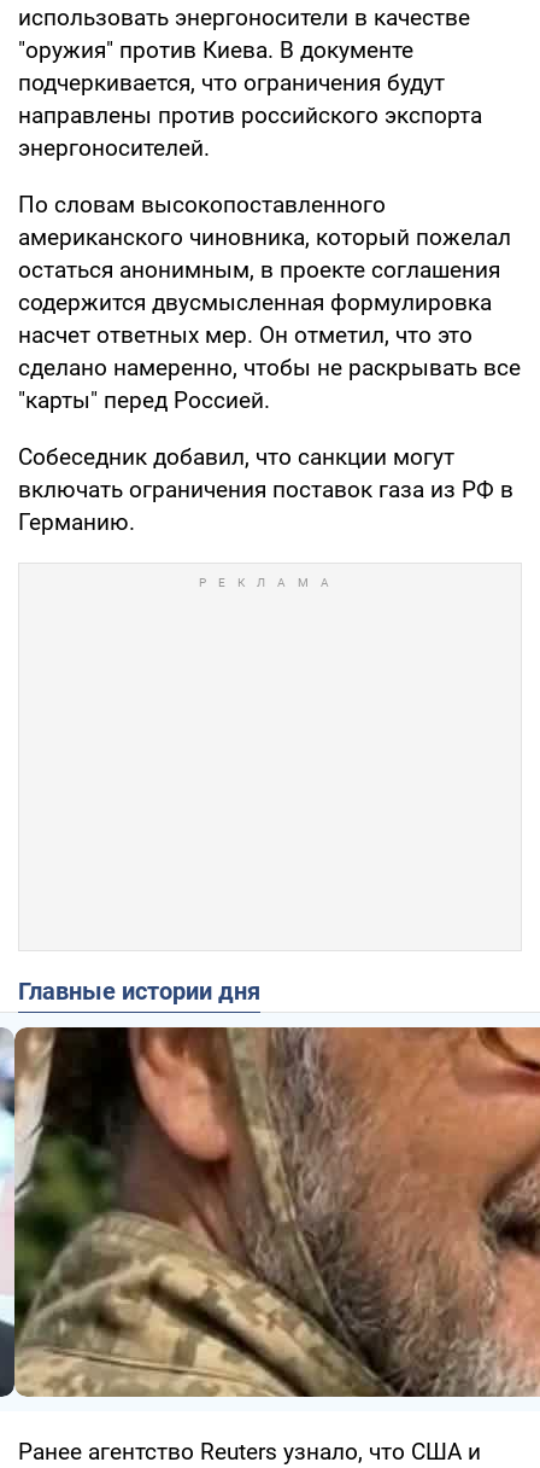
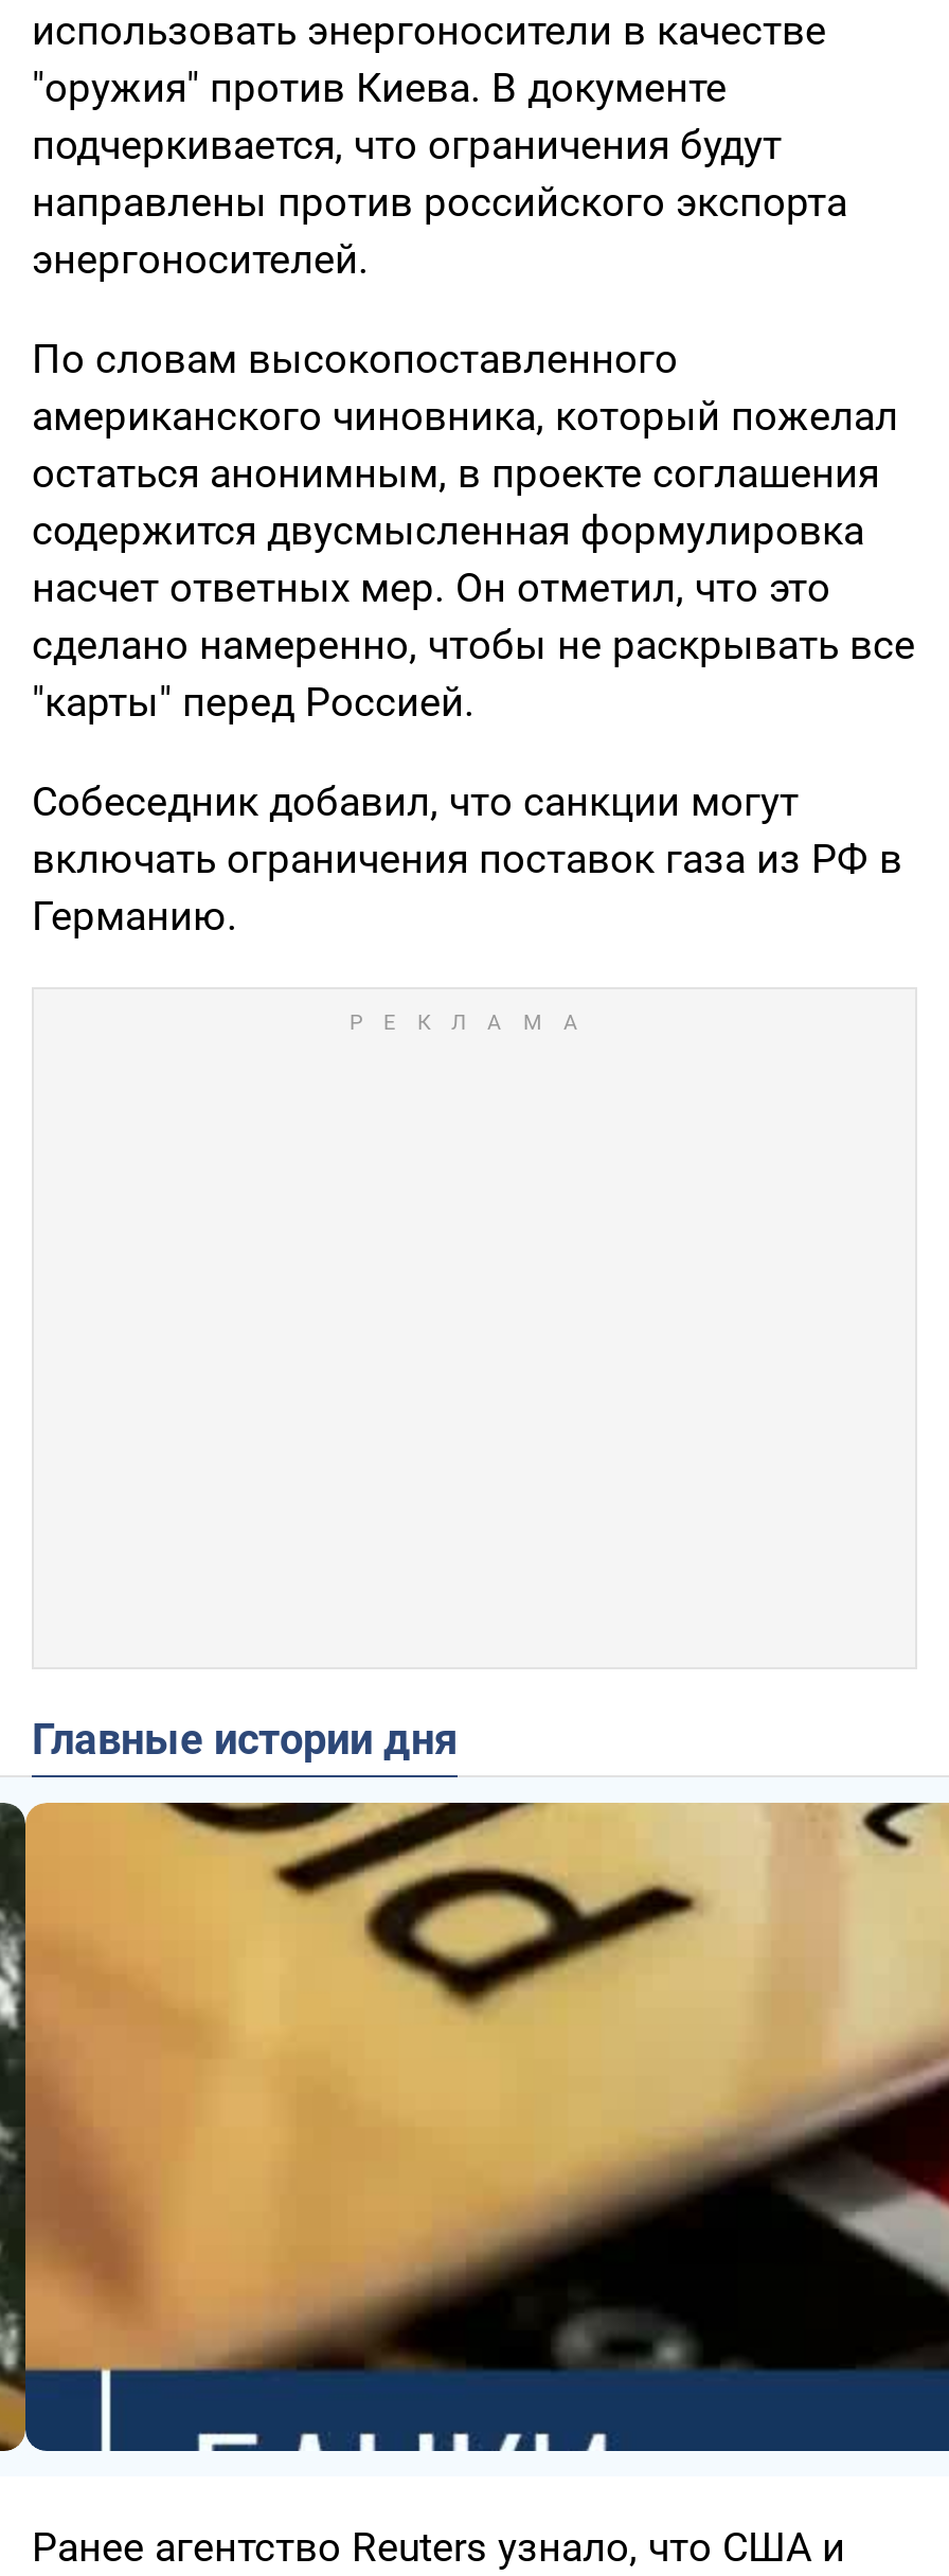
- [image]
+ [image]
